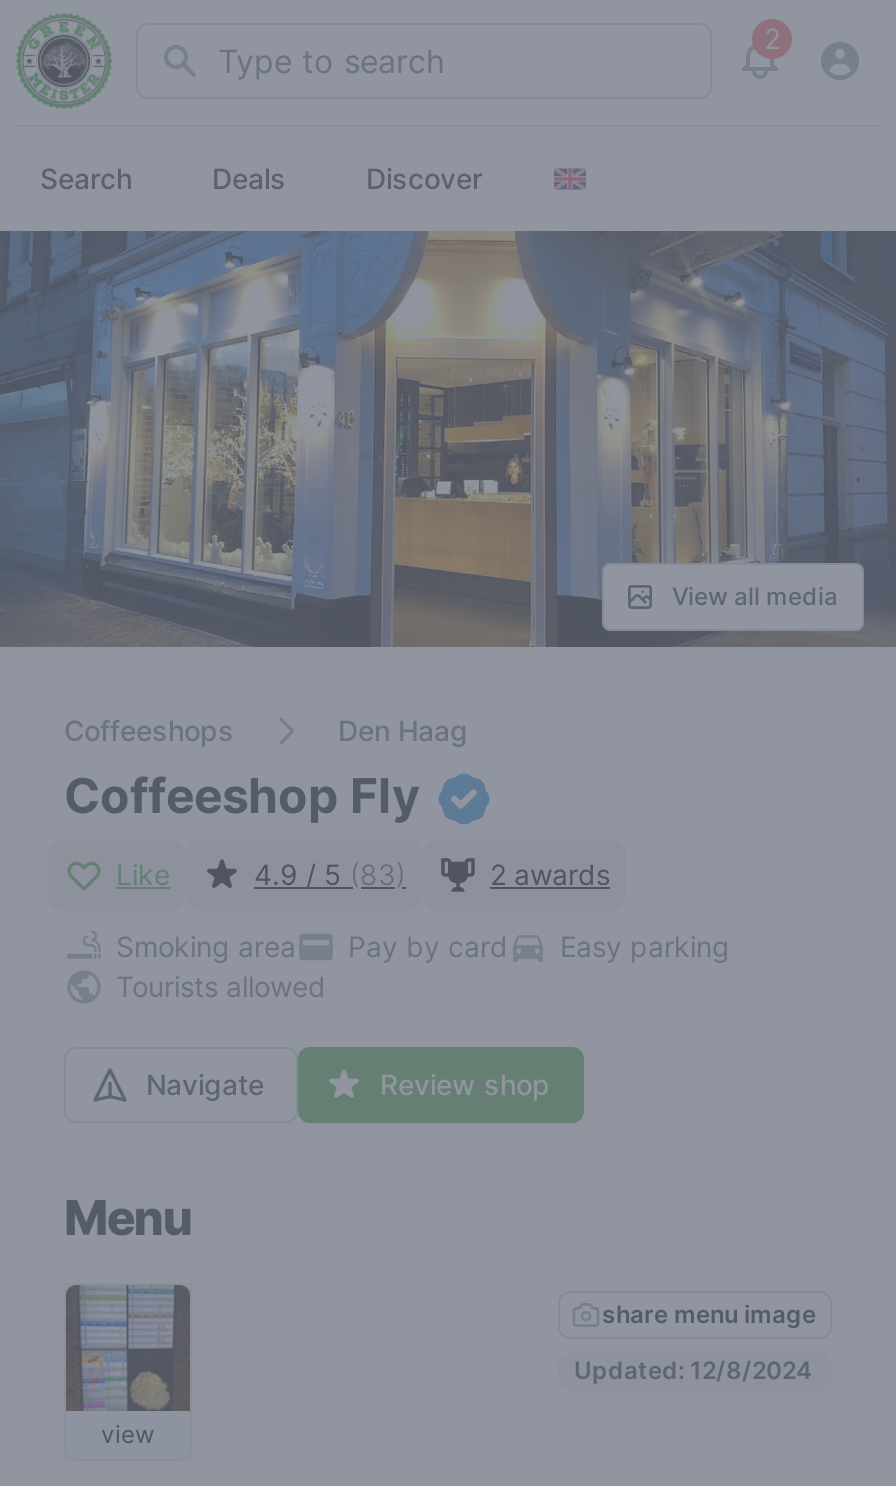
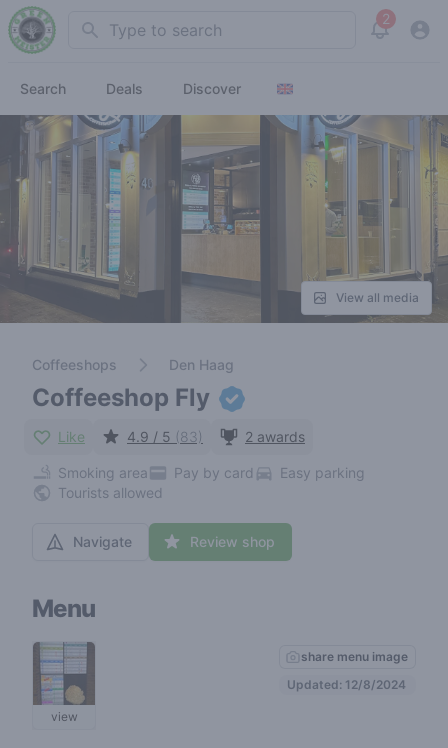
- [image]
+ [image]
